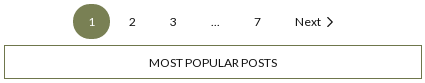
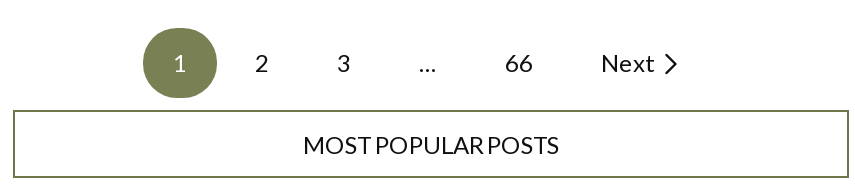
- 7
+ 66
